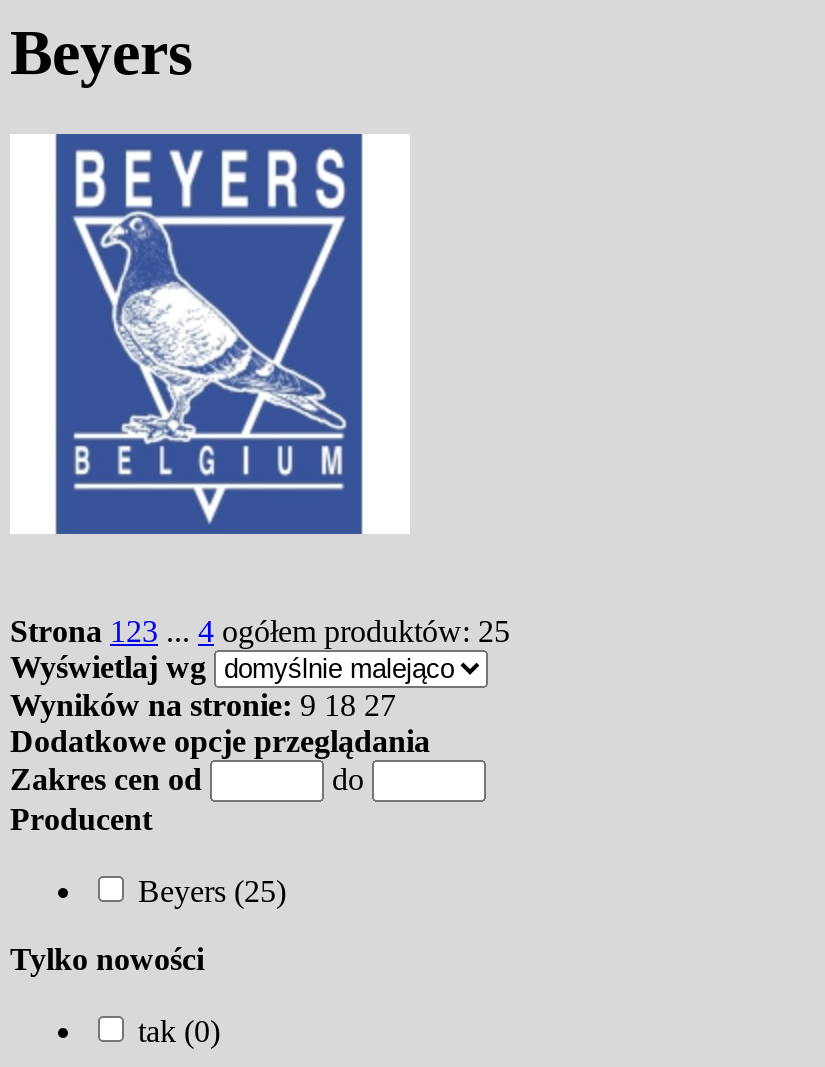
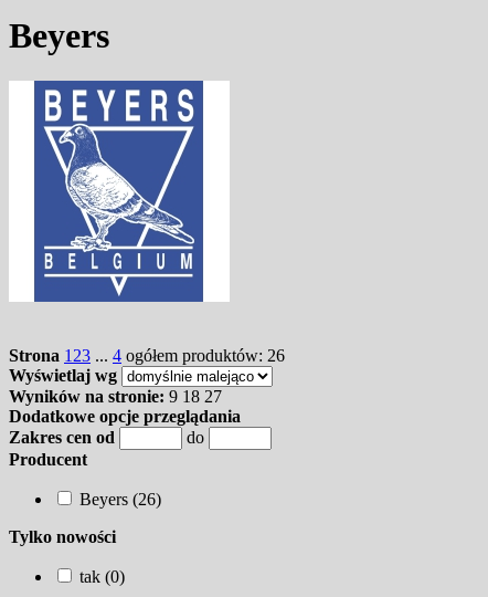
- Strona 1 23... 4 ogółem produktów: 25
+ Strona 1 23... 4 ogółem produktów: 26

- Beyers (25)
+ Beyers (26)
